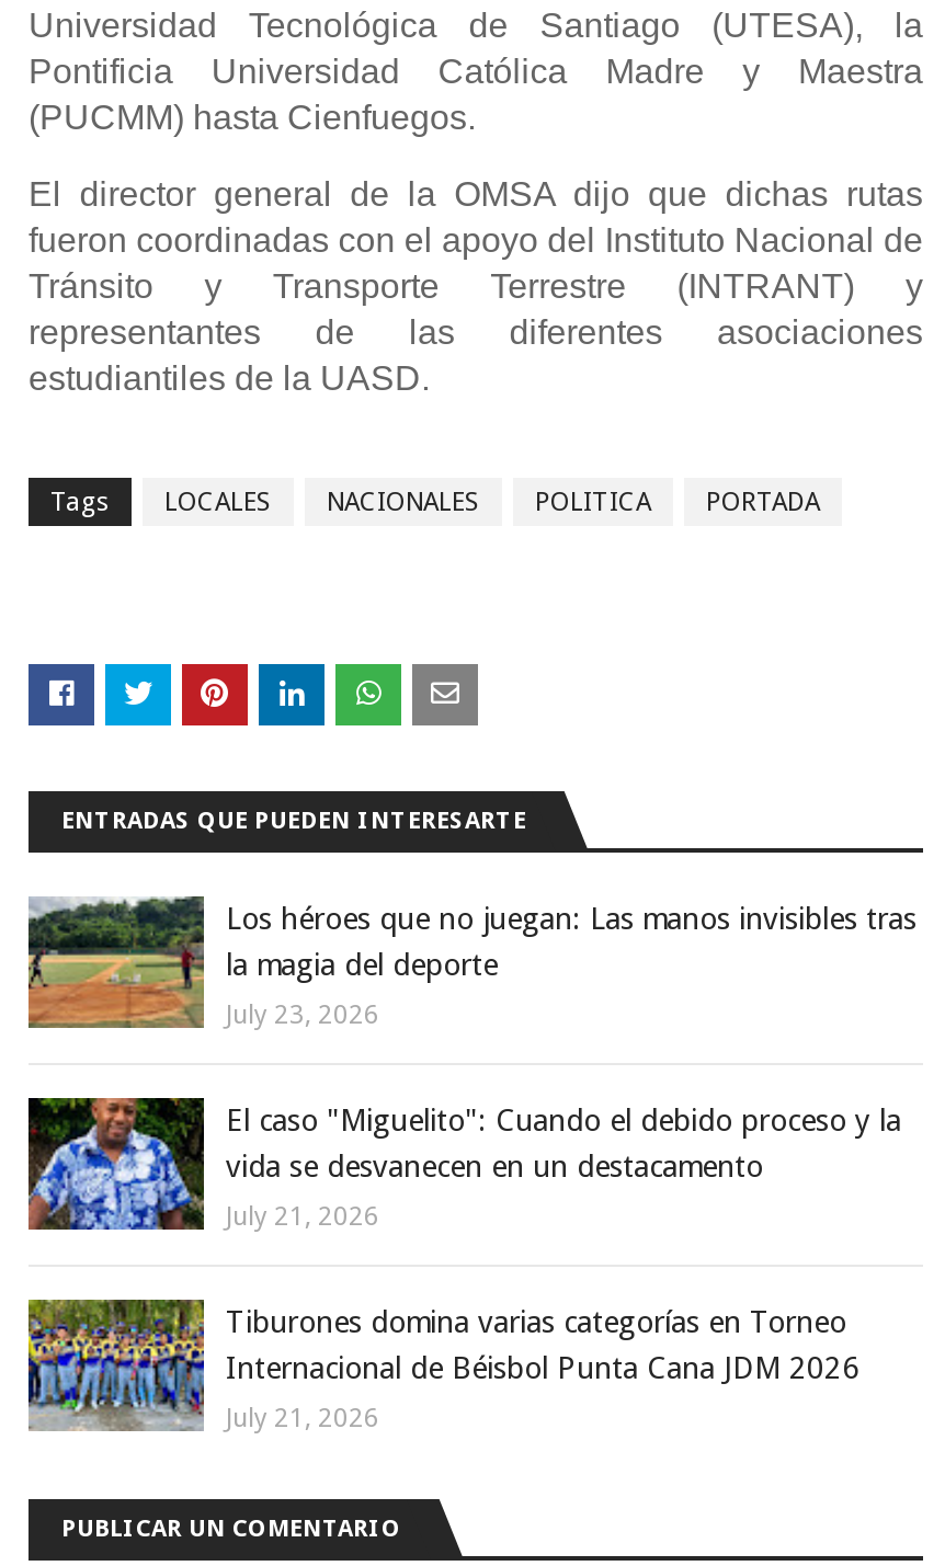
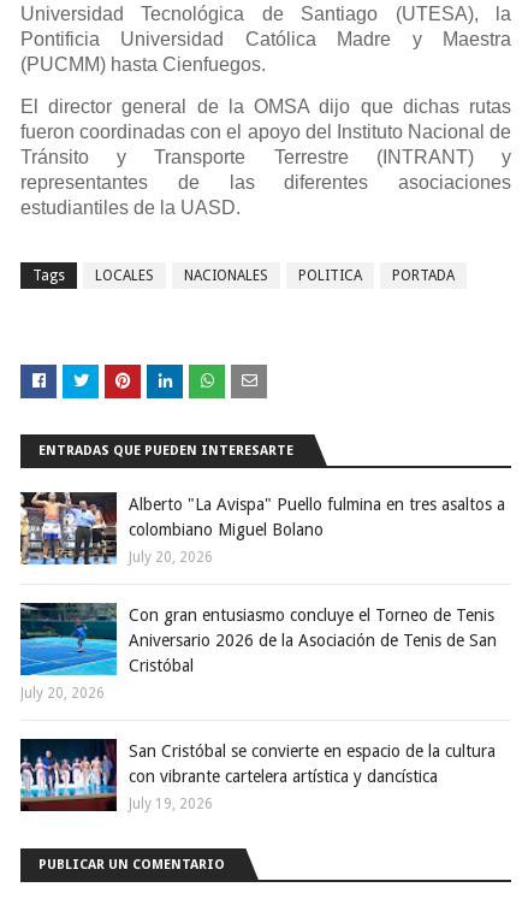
- [image]
- Los héroes que no juegan: Las manos invisibles tras
- la magia del deporte
+ [image]
+ Alberto "La Avispa" Puello fulmina en tres asaltos a
+ colombiano Miguel Bolano

- July 23, 2026
+ July 20, 2026

- [image]
- El caso "Miguelito": Cuando el debido proceso y la
- vida se desvanecen en un destacamento
+ [image]
+ Con gran entusiasmo concluye el Torneo de Tenis
+ Aniversario 2026 de la Asociación de Tenis de San
+ Cristóbal

- July 21, 2026
+ July 20, 2026

- [image]
- Tiburones domina varias categorías en Torneo
- Internacional de Béisbol Punta Cana JDM 2026
+ [image]
+ San Cristóbal se convierte en espacio de la cultura
+ con vibrante cartelera artística y dancística

- July 21, 2026
+ July 19, 2026
